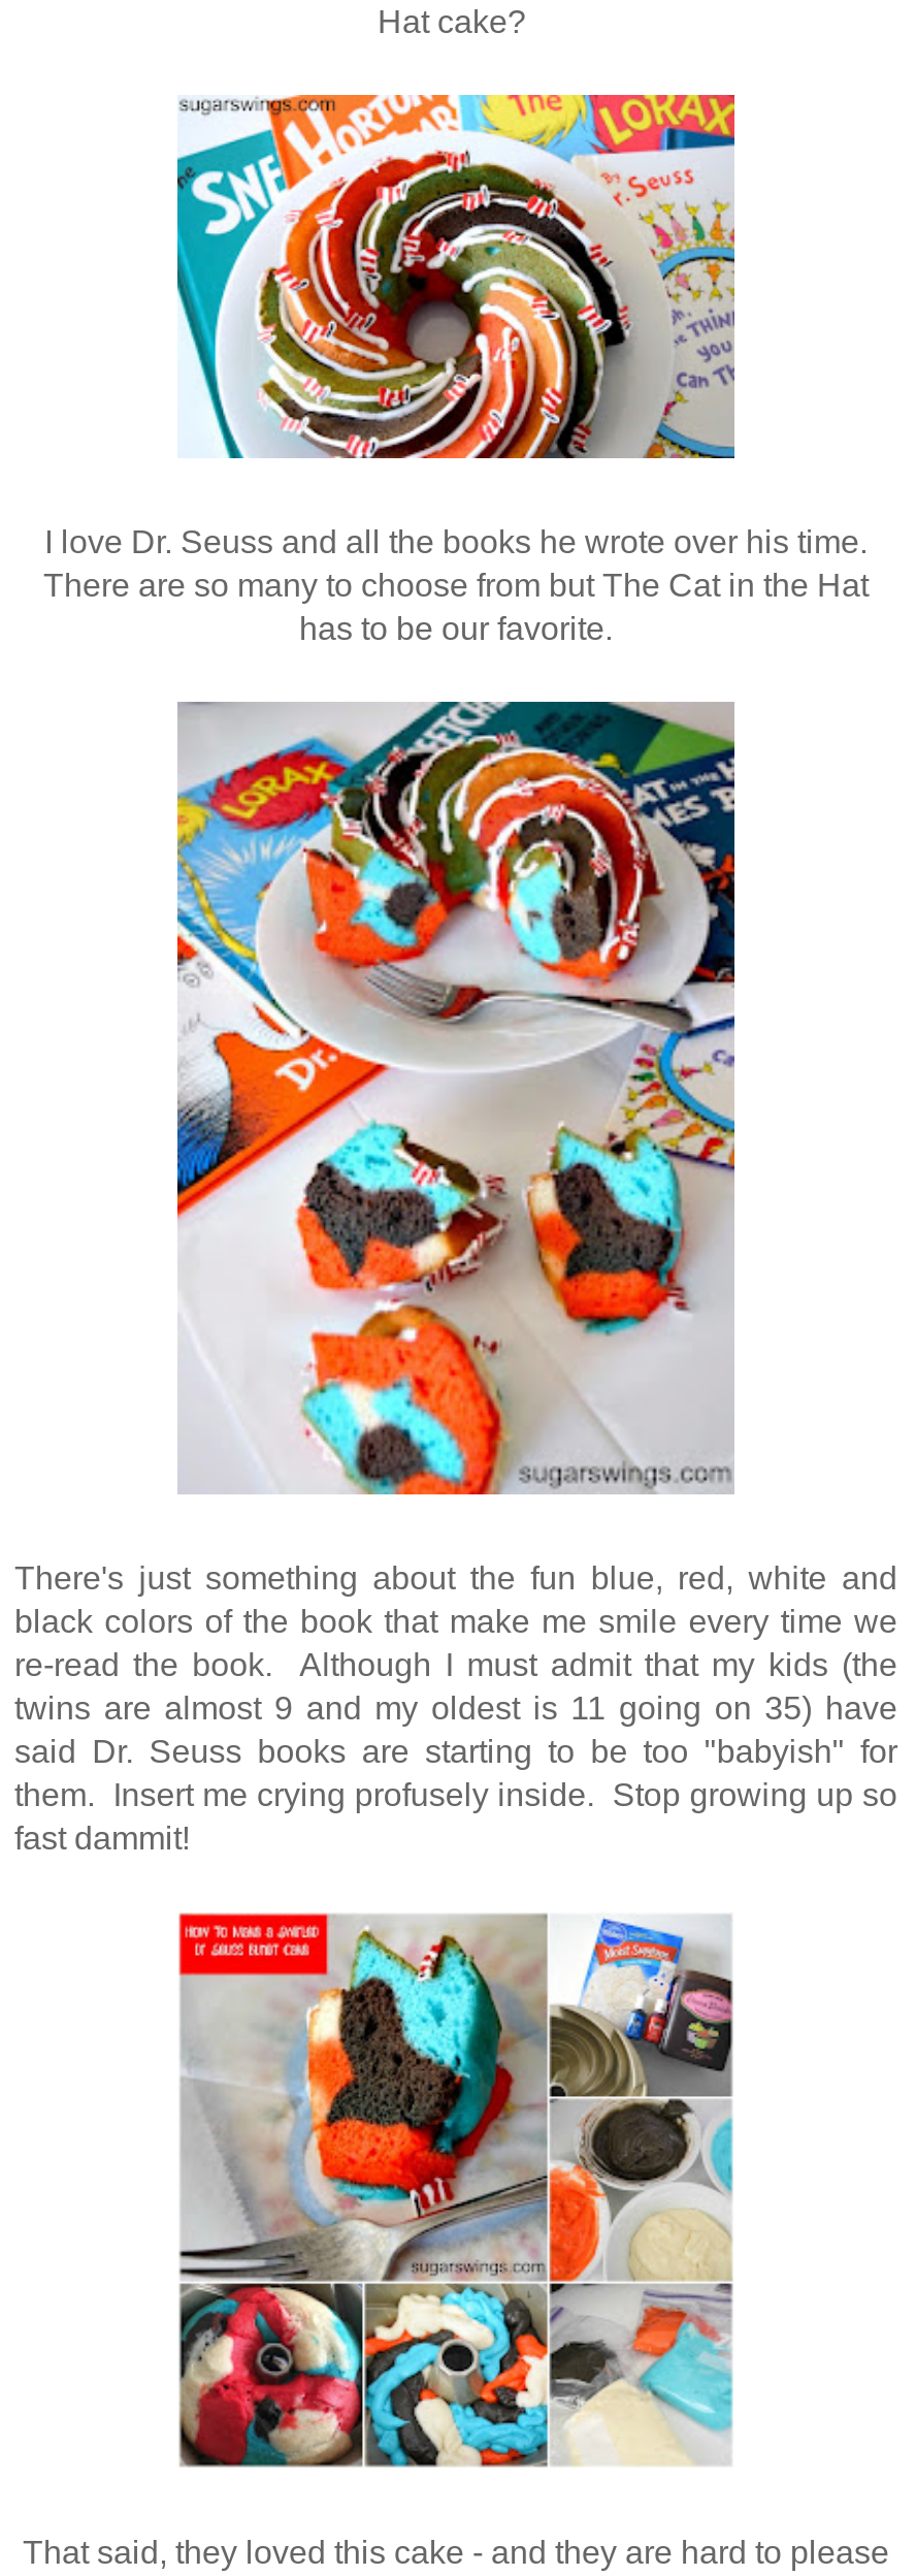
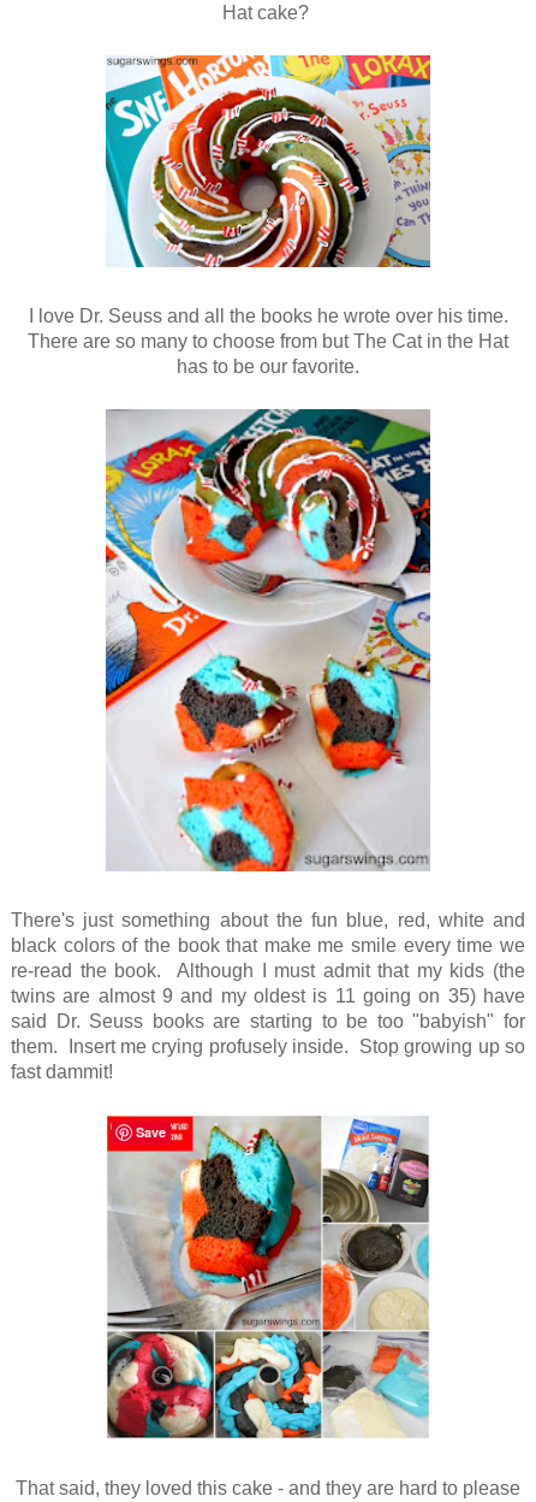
+ Save
